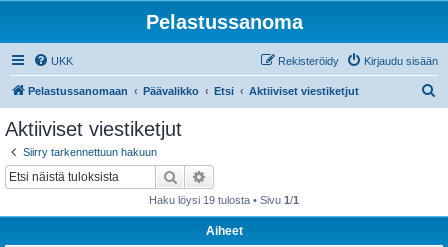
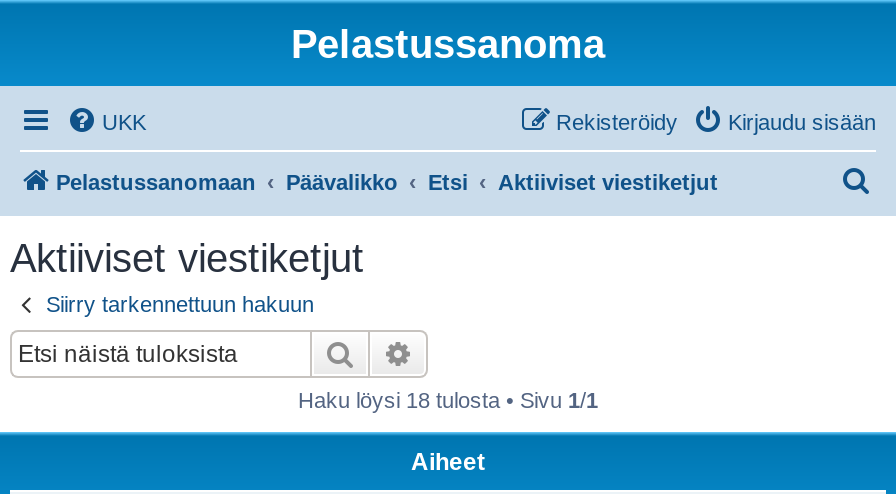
- Haku löysi 19 tulosta • Sivu 1/1
+ Haku löysi 18 tulosta • Sivu 1/1
